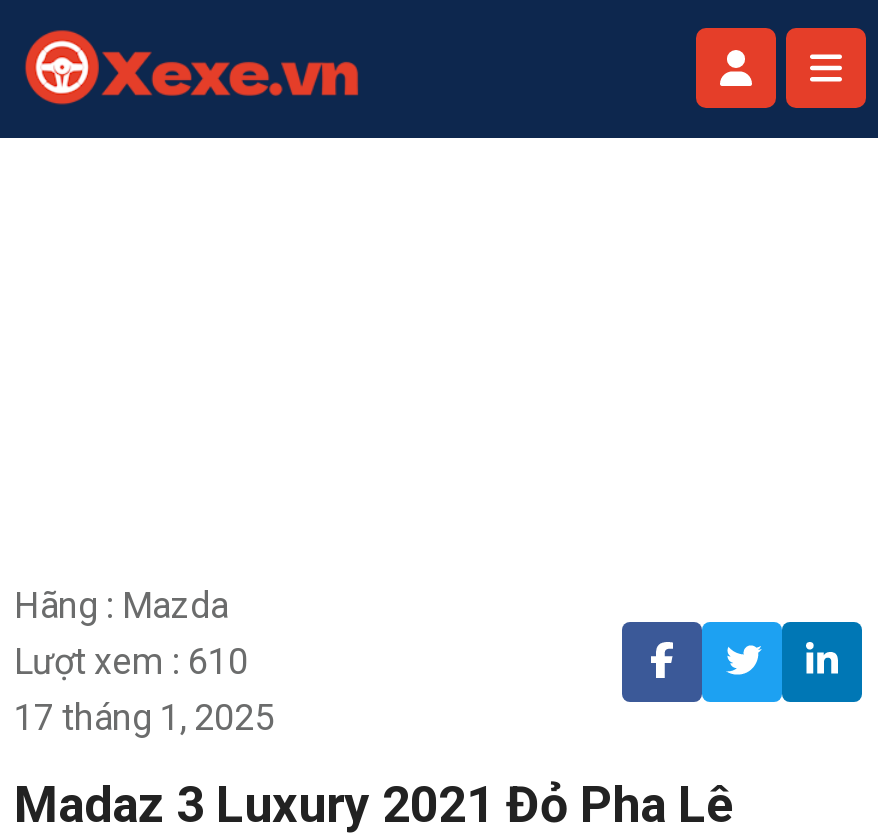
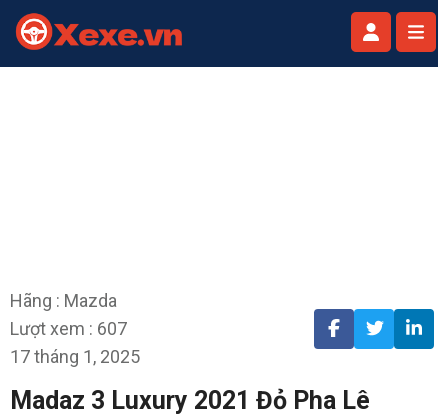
- Lượt xem : 610
+ Lượt xem : 607
